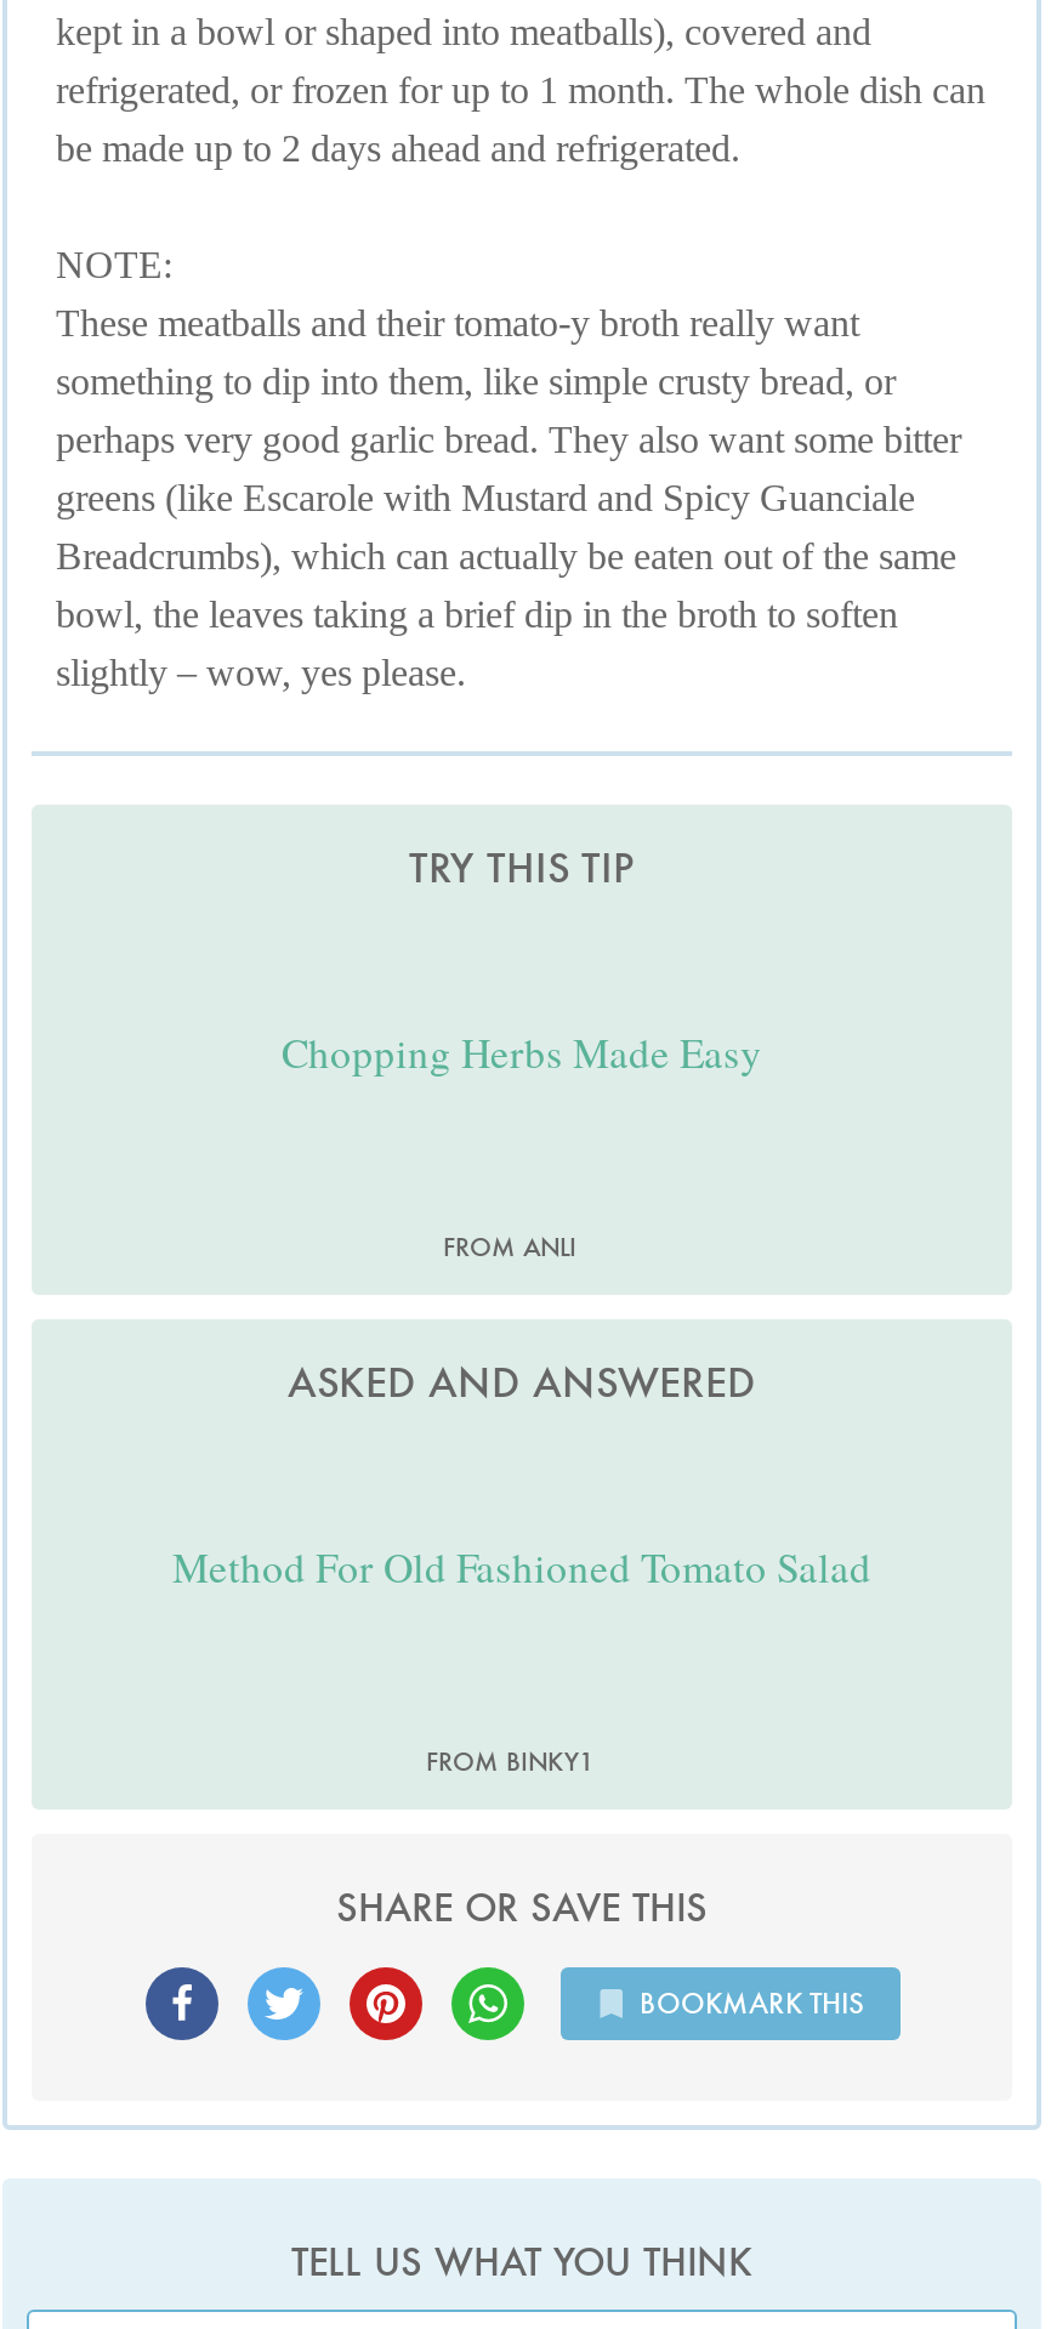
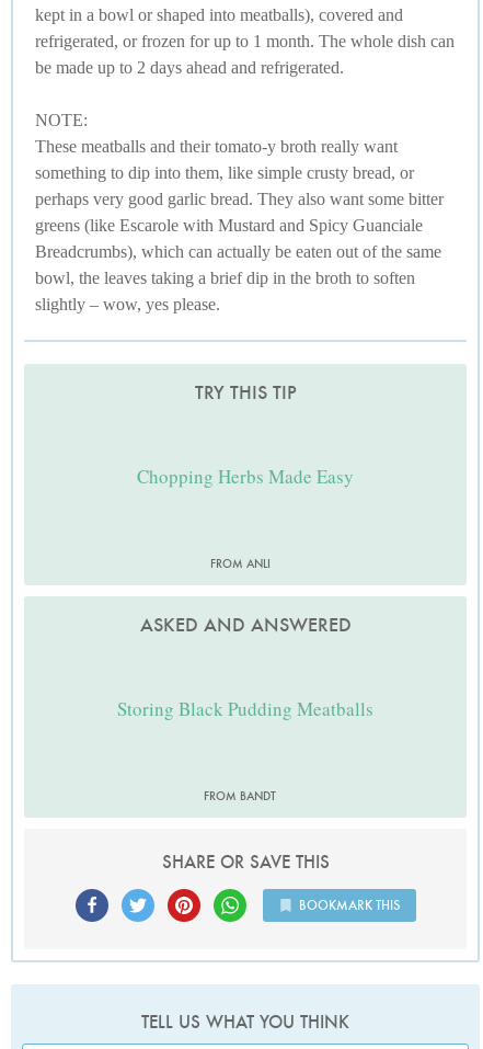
- Method For Old Fashioned Tomato Salad
+ Storing Black Pudding Meatballs

- FROM BINKY1
+ FROM BANDT
